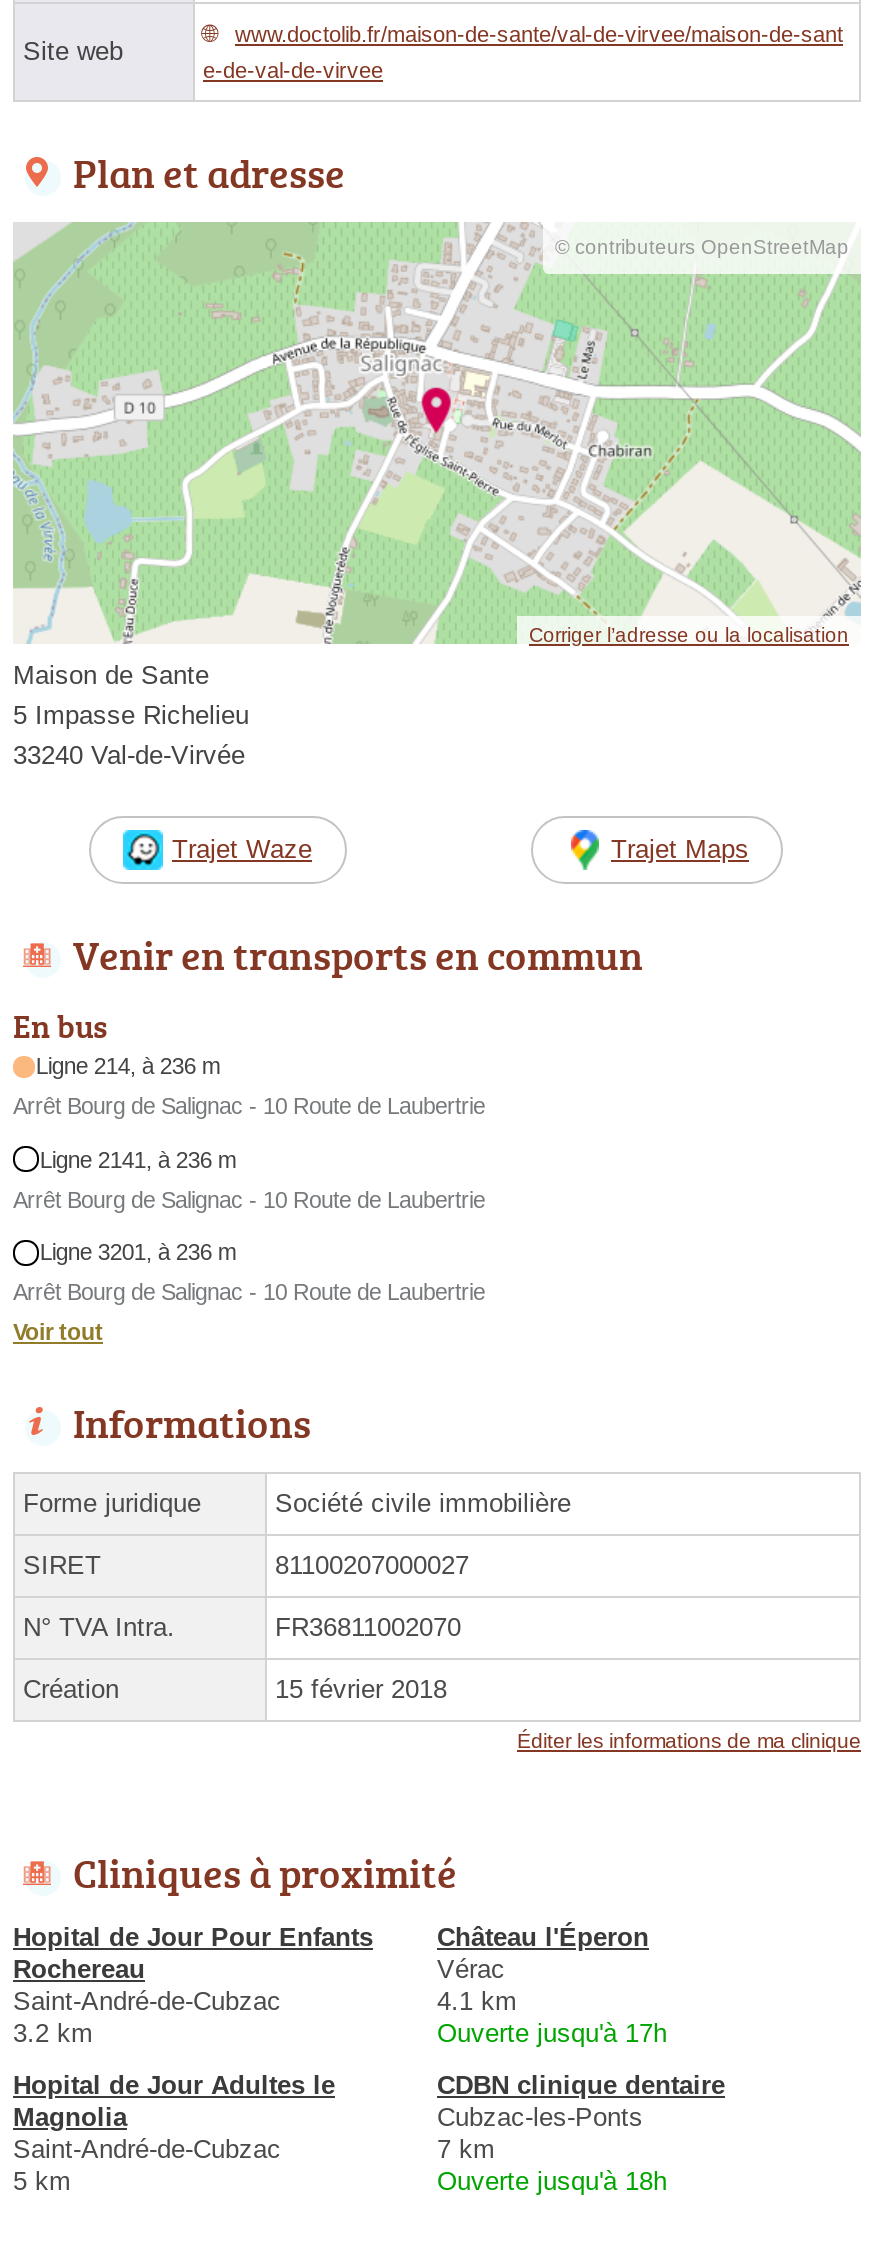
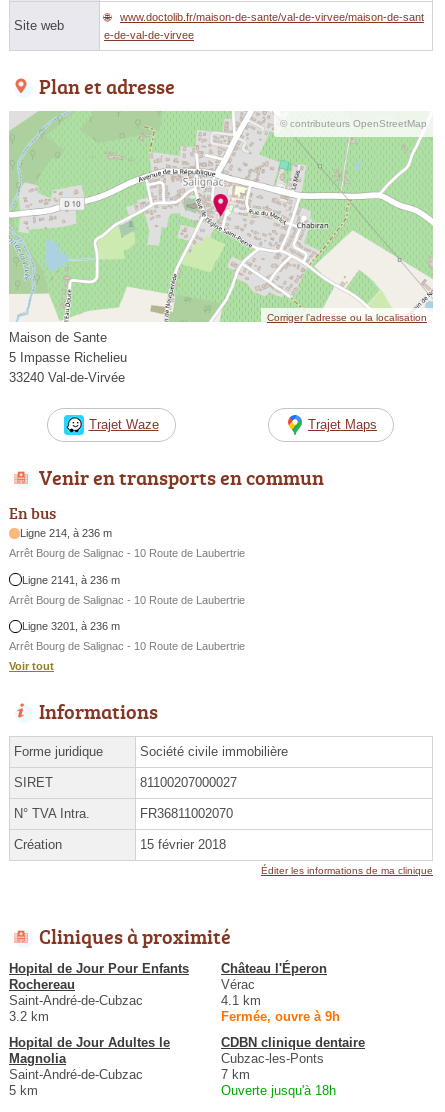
- Ouverte jusqu'à 17h
+ Fermée, ouvre à 9h
